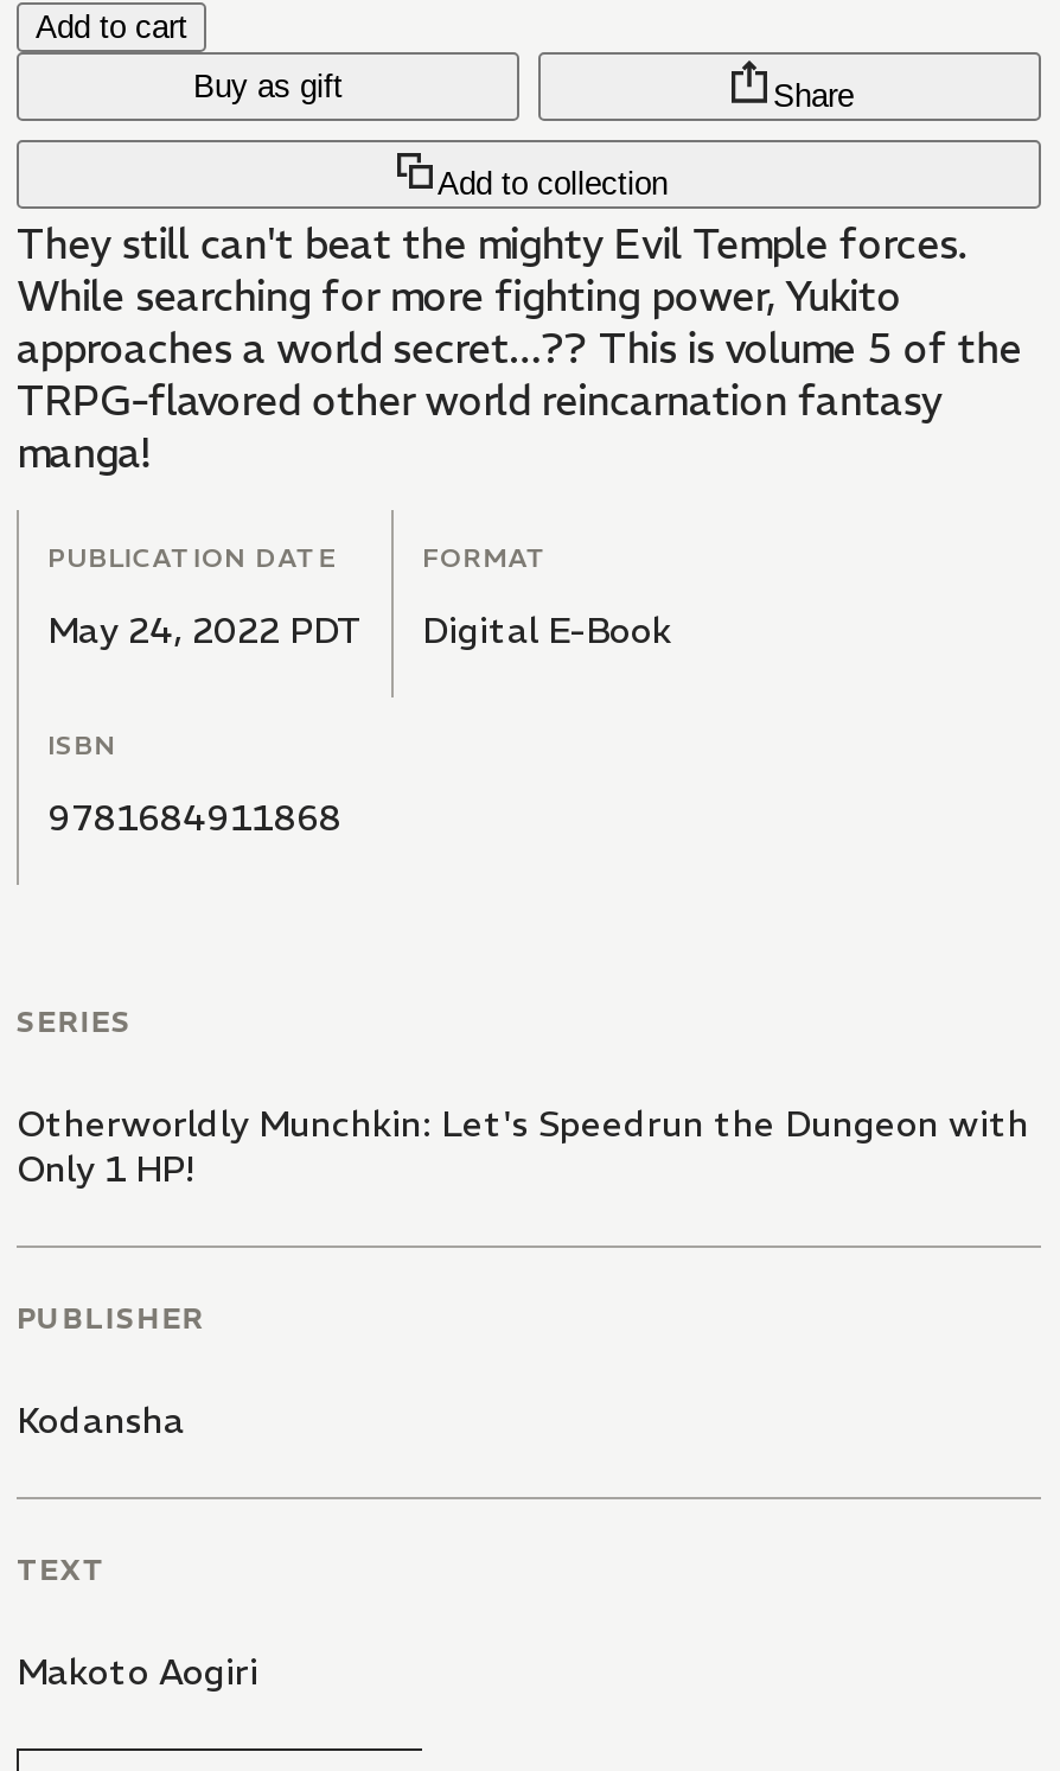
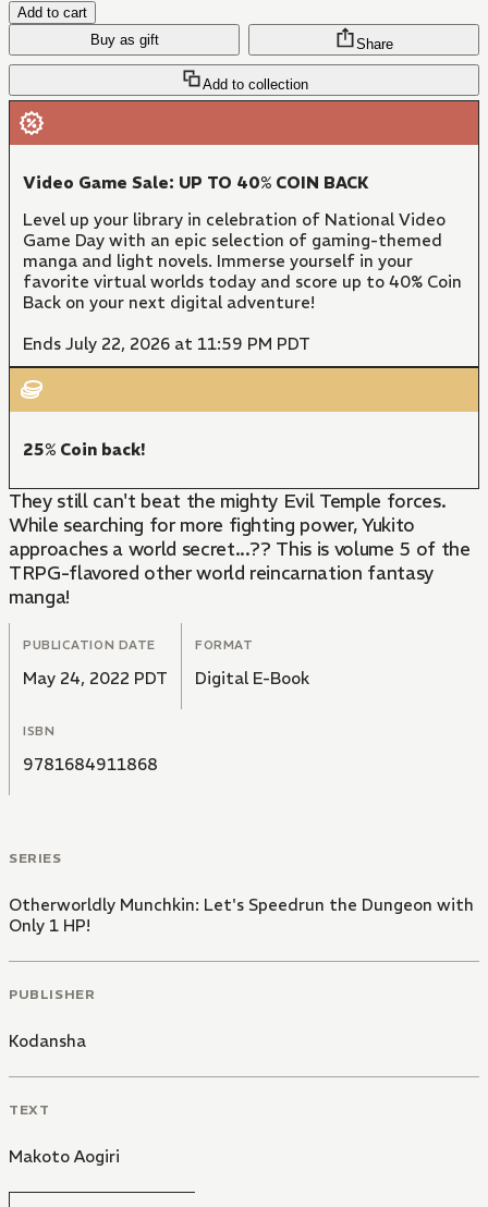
+ [image]
+ Video Game Sale: UP TO 40% COIN BACK
+ Level up your library in celebration of National Video
+ Game Day with an epic selection of gaming-themed
+ manga and light novels. Immerse yourself in your
+ favorite virtual worlds today and score up to 40% Coin
+ Back on your next digital adventure!
+ Ends July 22, 2026 at 11:59 PM PDT

+ 25% Coin back!
